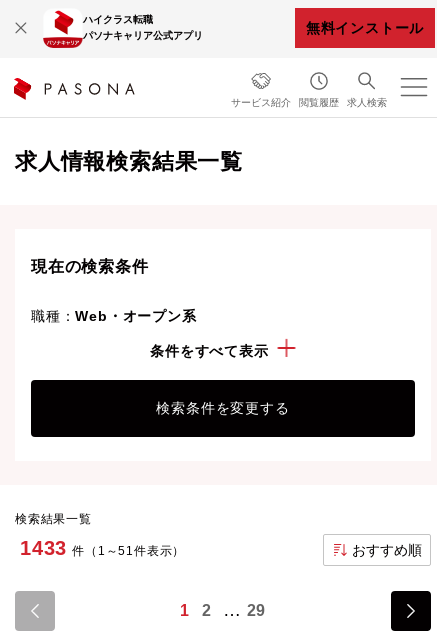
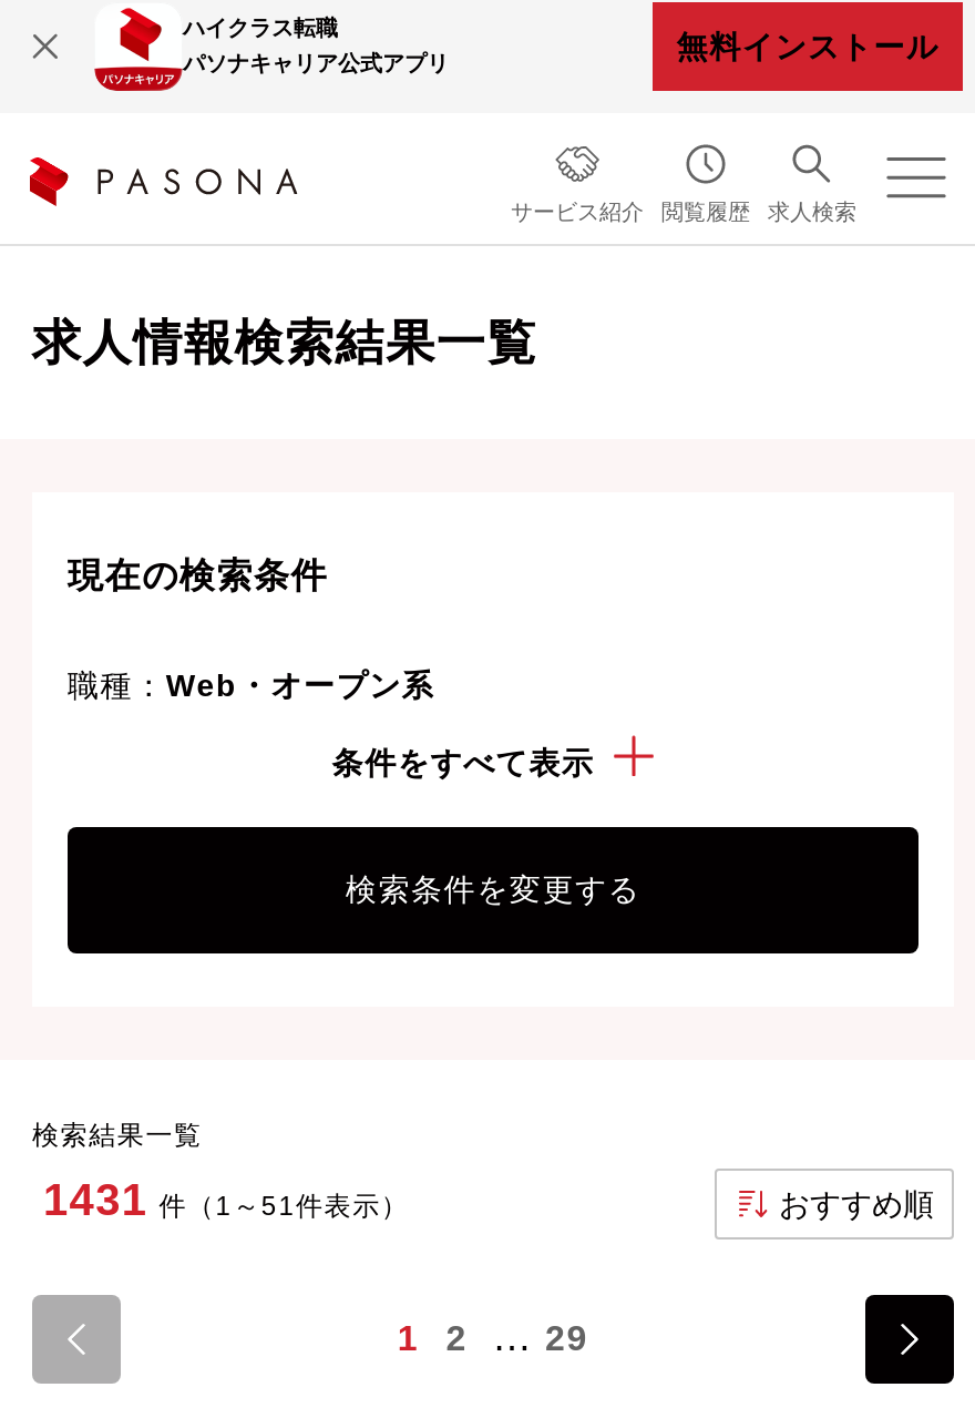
- 1433 件（1～51件表示）
+ 1431 件（1～51件表示）
